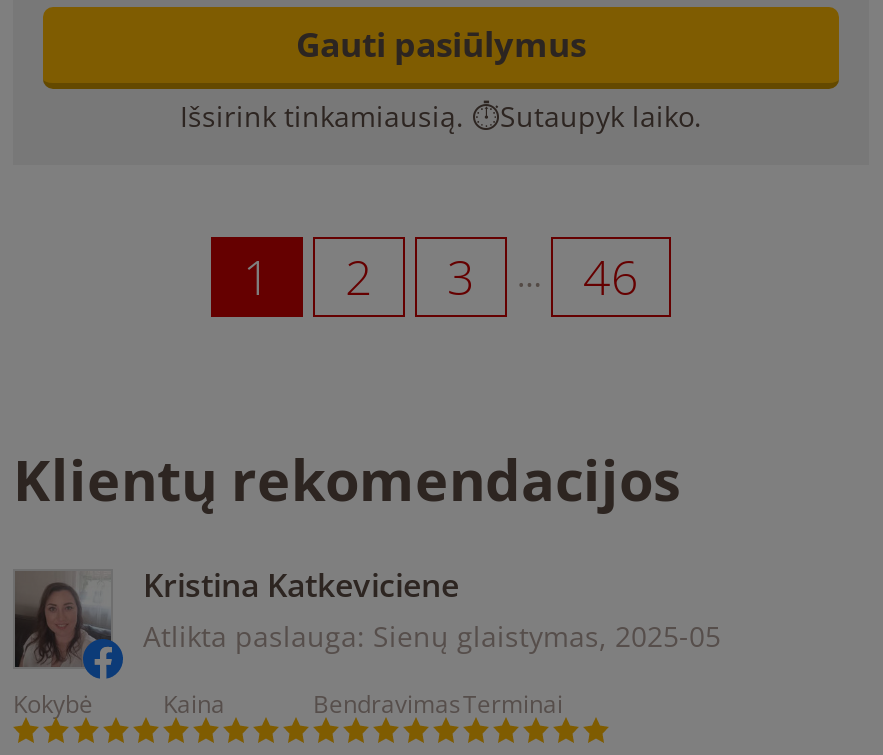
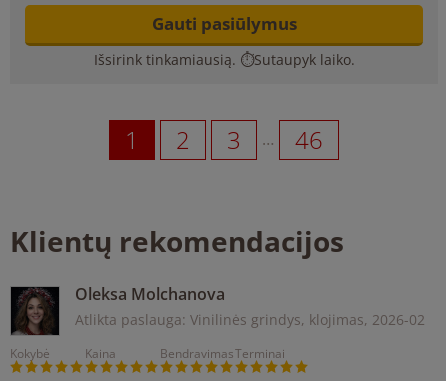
- [image]
- Kristina Katkeviciene
- Atlikta paslauga: Sienų glaistymas, 2025-05
+ [image]
+ Oleksa Molchanova
+ Atlikta paslauga: Vinilinės grindys, klojimas, 2026-02
